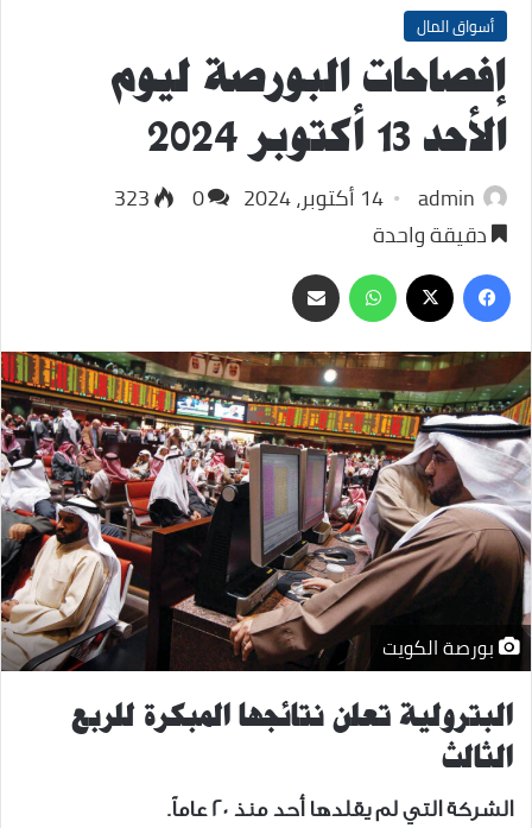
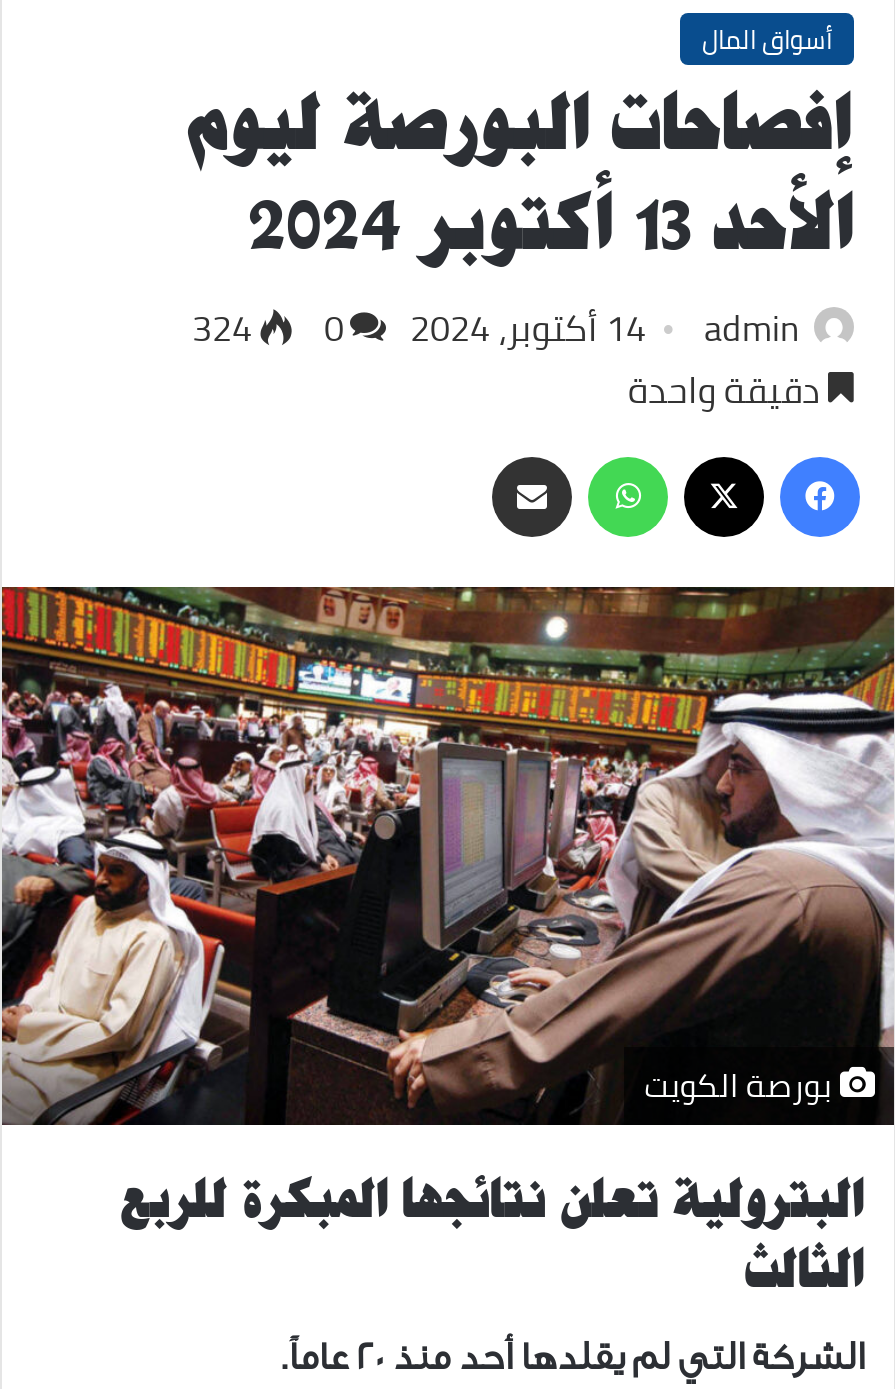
- 323
+ 324
